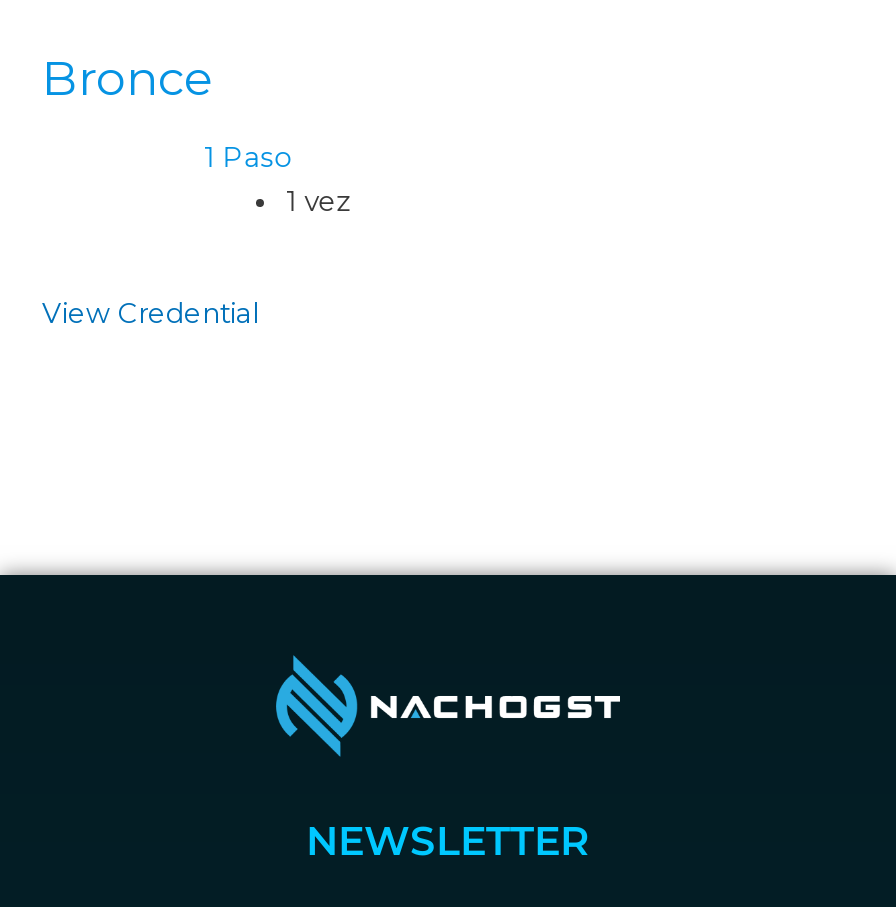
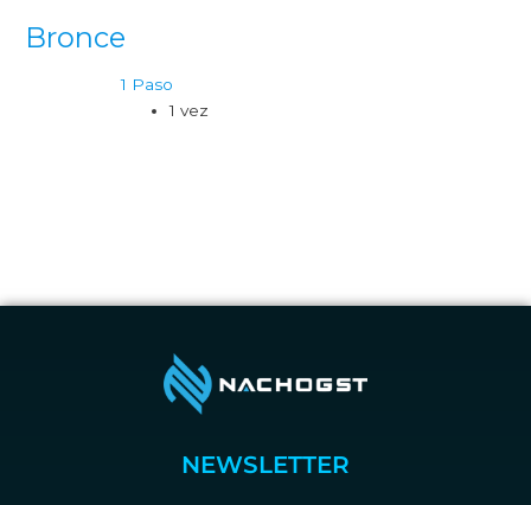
- View Credential
